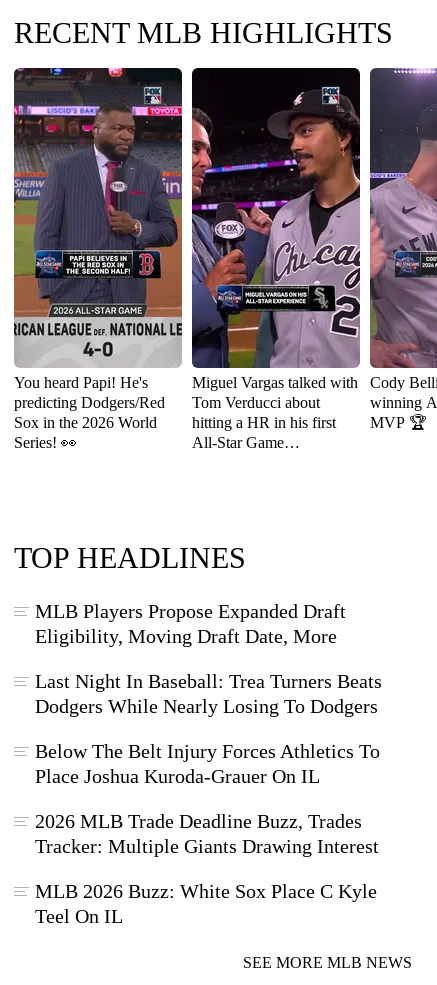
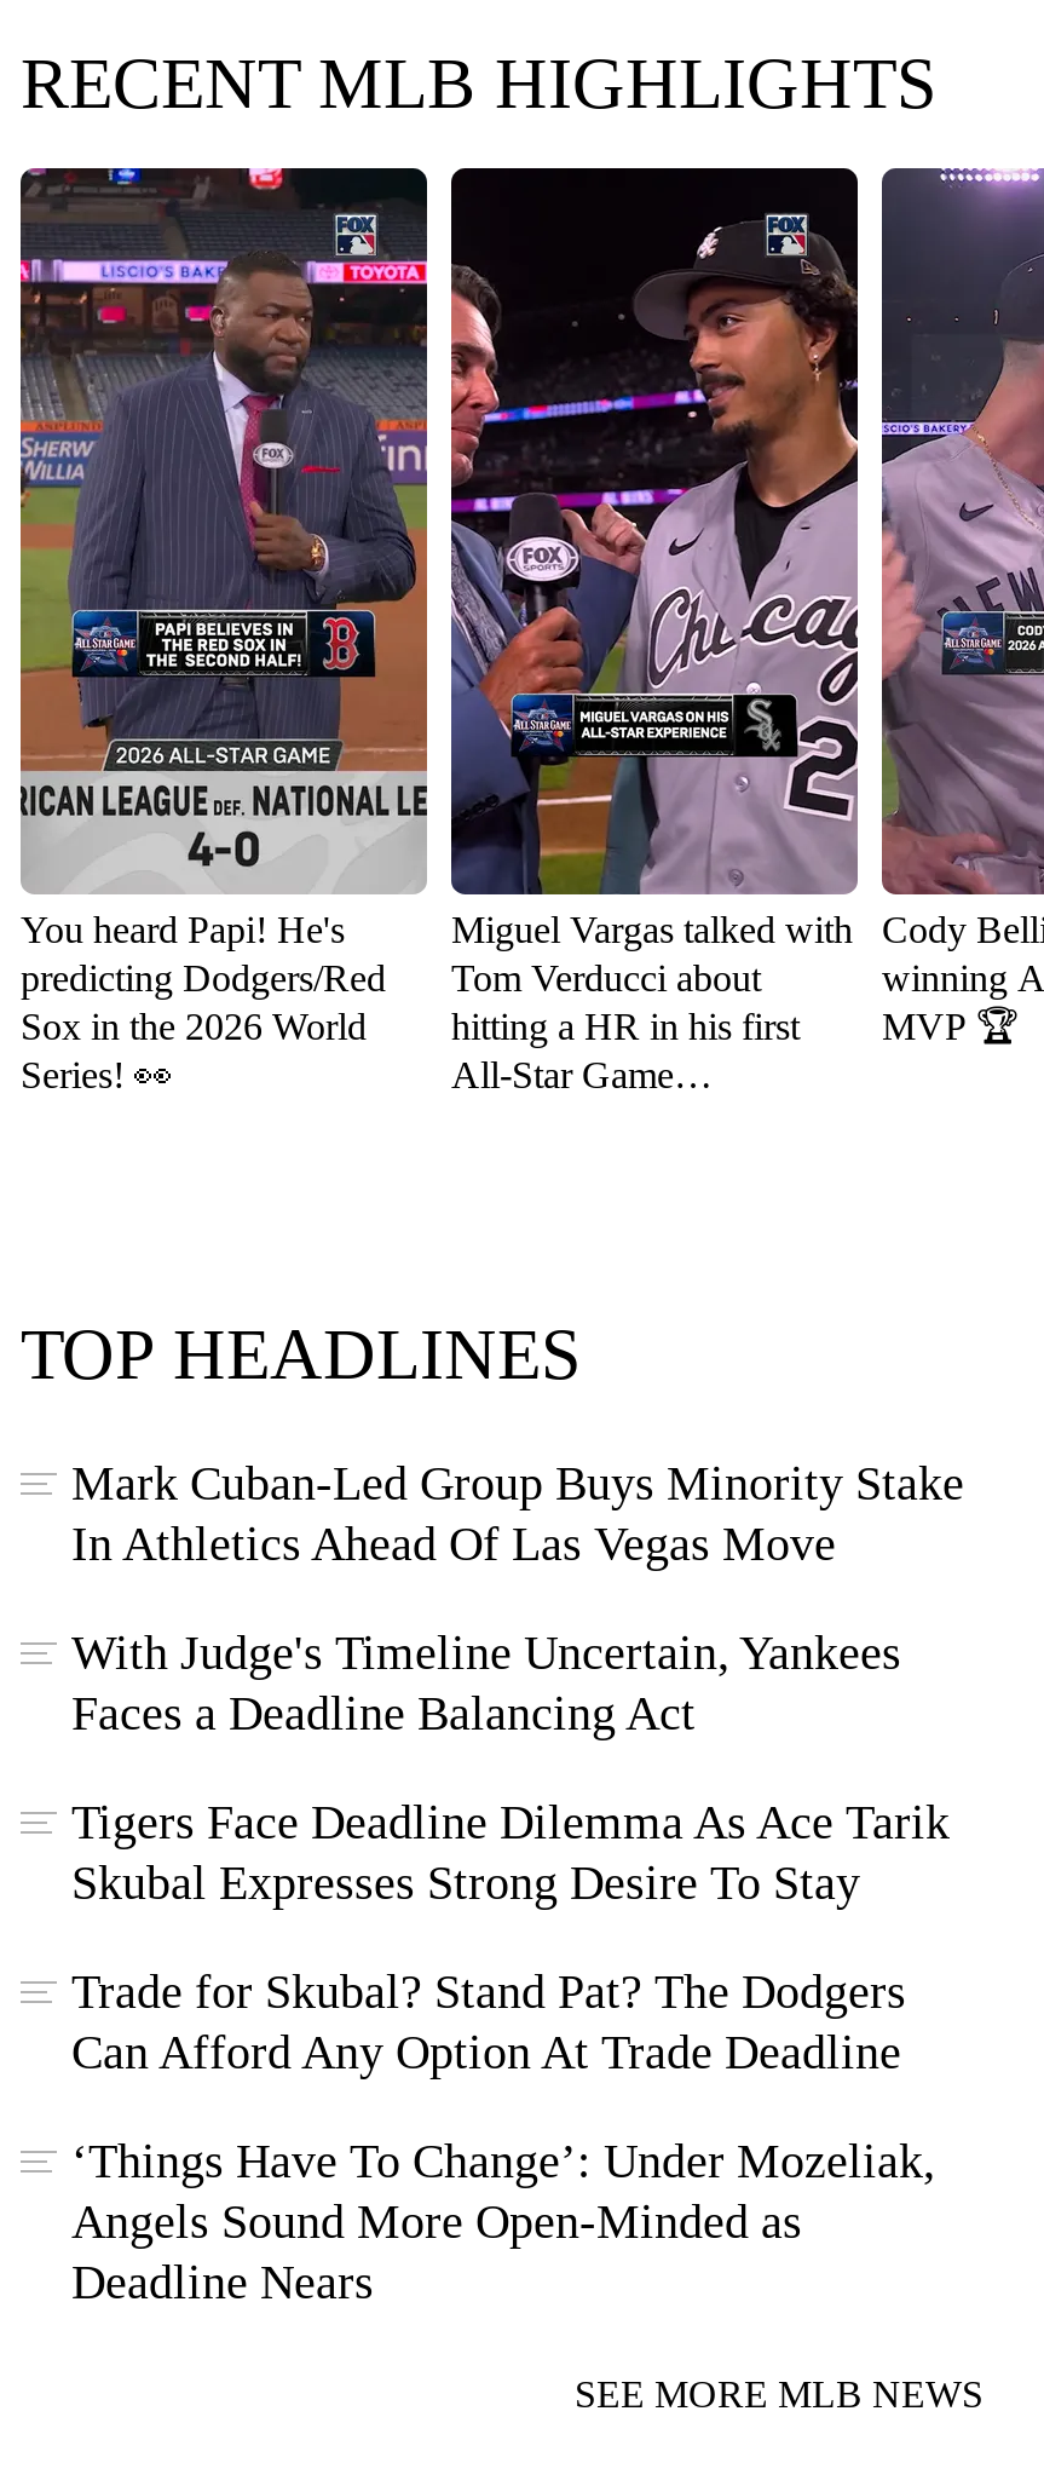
- MLB Players Propose Expanded Draft
- Eligibility, Moving Draft Date, More
+ Mark Cuban-Led Group Buys Minority Stake
+ In Athletics Ahead Of Las Vegas Move

- Last Night In Baseball: Trea Turners Beats
- Dodgers While Nearly Losing To Dodgers
+ With Judge's Timeline Uncertain, Yankees
+ Faces a Deadline Balancing Act

- Below The Belt Injury Forces Athletics To
- Place Joshua Kuroda-Grauer On IL
+ Tigers Face Deadline Dilemma As Ace Tarik
+ Skubal Expresses Strong Desire To Stay

- 2026 MLB Trade Deadline Buzz, Trades
- Tracker: Multiple Giants Drawing Interest
+ Trade for Skubal? Stand Pat? The Dodgers
+ Can Afford Any Option At Trade Deadline

- MLB 2026 Buzz: White Sox Place C Kyle
- Teel On IL
+ ‘Things Have To Change’: Under Mozeliak,
+ Angels Sound More Open-Minded as
+ Deadline Nears
